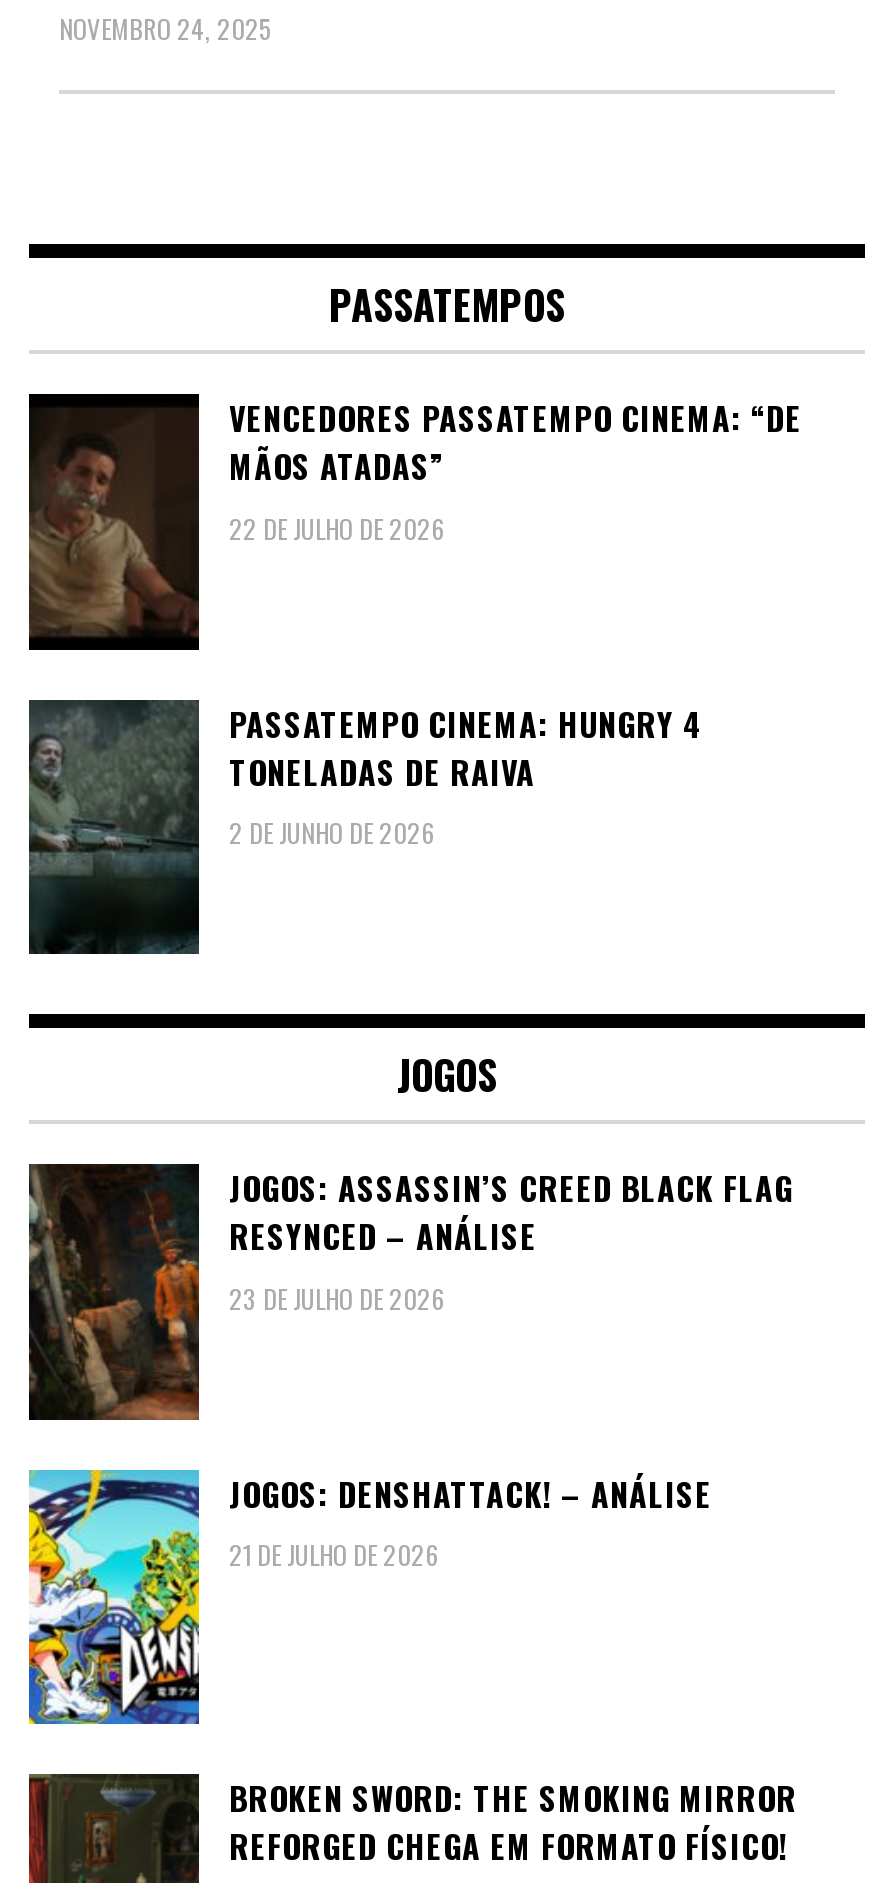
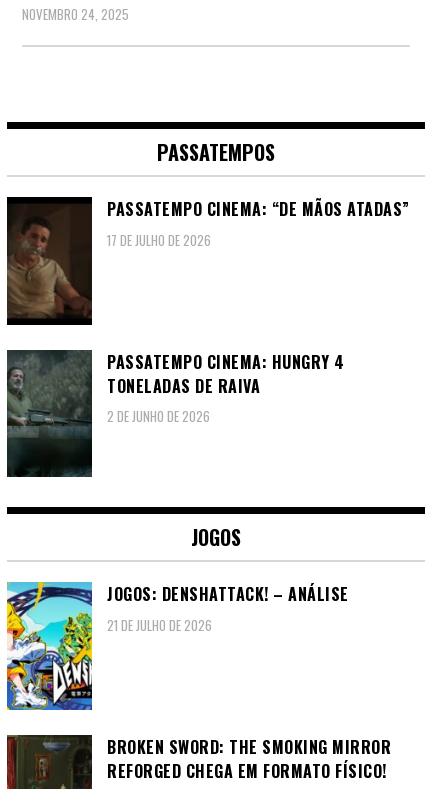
- VENCEDORES PASSATEMPO CINEMA: “DE
- MÃOS ATADAS”
- 22 DE JULHO DE 2026
+ PASSATEMPO CINEMA: “DE MÃOS ATADAS”
+ 17 DE JULHO DE 2026

- [image]
- JOGOS: ASSASSIN’S CREED BLACK FLAG
- RESYNCED – ANÁLISE
- 23 DE JULHO DE 2026
